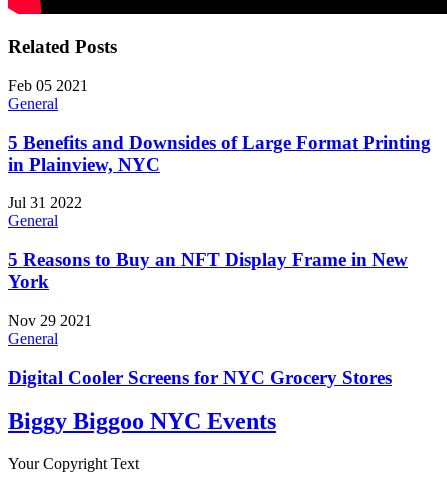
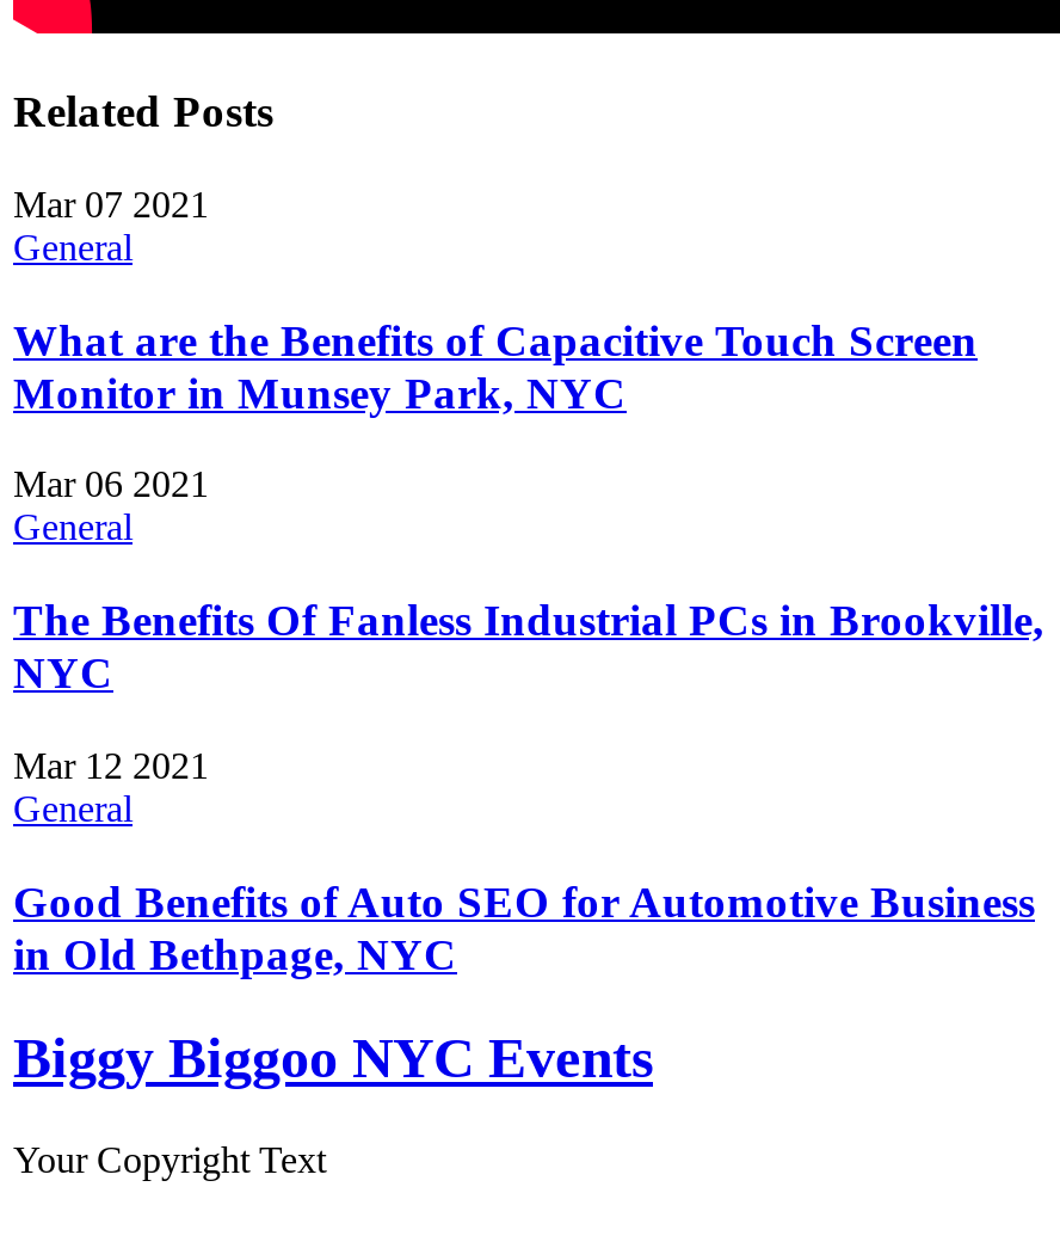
- Feb 05 2021
+ Mar 07 2021

- 5 Benefits and Downsides of Large Format Printing
- in Plainview, NYC
+ What are the Benefits of Capacitive Touch Screen
+ Monitor in Munsey Park, NYC

- Jul 31 2022
+ Mar 06 2021

- 5 Reasons to Buy an NFT Display Frame in New
- York
+ The Benefits Of Fanless Industrial PCs in Brookville,
+ NYC

- Nov 29 2021
+ Mar 12 2021

- Digital Cooler Screens for NYC Grocery Stores
+ Good Benefits of Auto SEO for Automotive Business
+ in Old Bethpage, NYC
